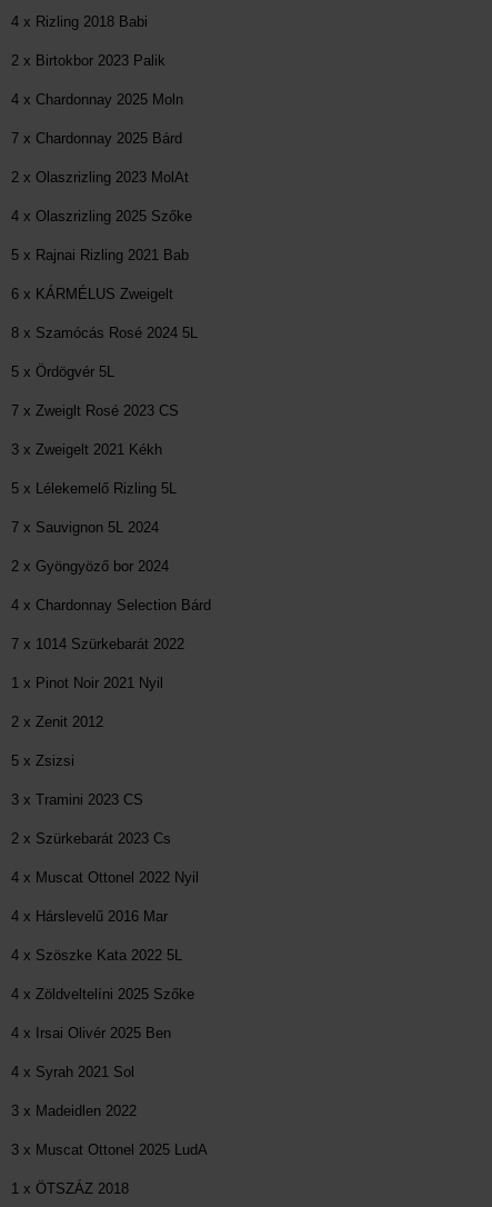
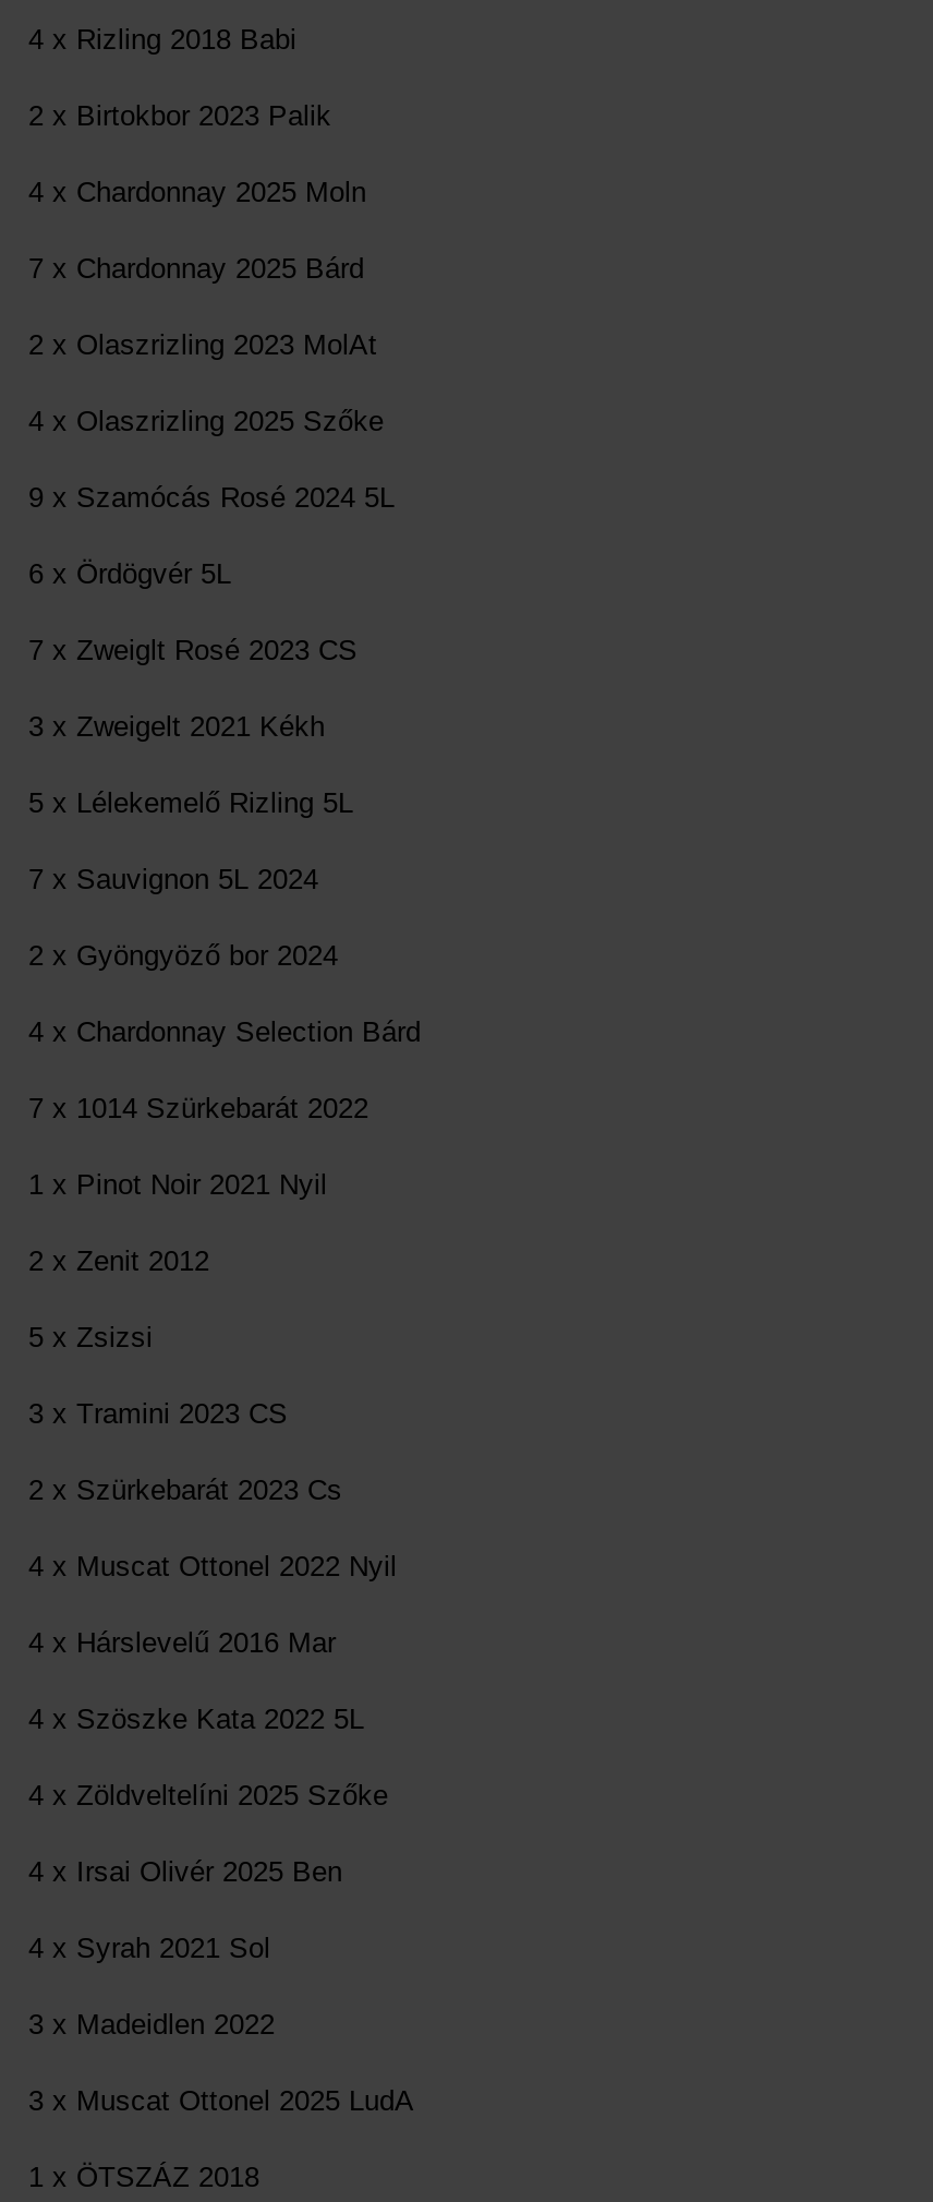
- 5 x Rajnai Rizling 2021 Bab
- 6 x KÁRMÉLUS Zweigelt
- 8 x Szamócás Rosé 2024 5L
- 5 x Ördögvér 5L
+ 9 x Szamócás Rosé 2024 5L
+ 6 x Ördögvér 5L
